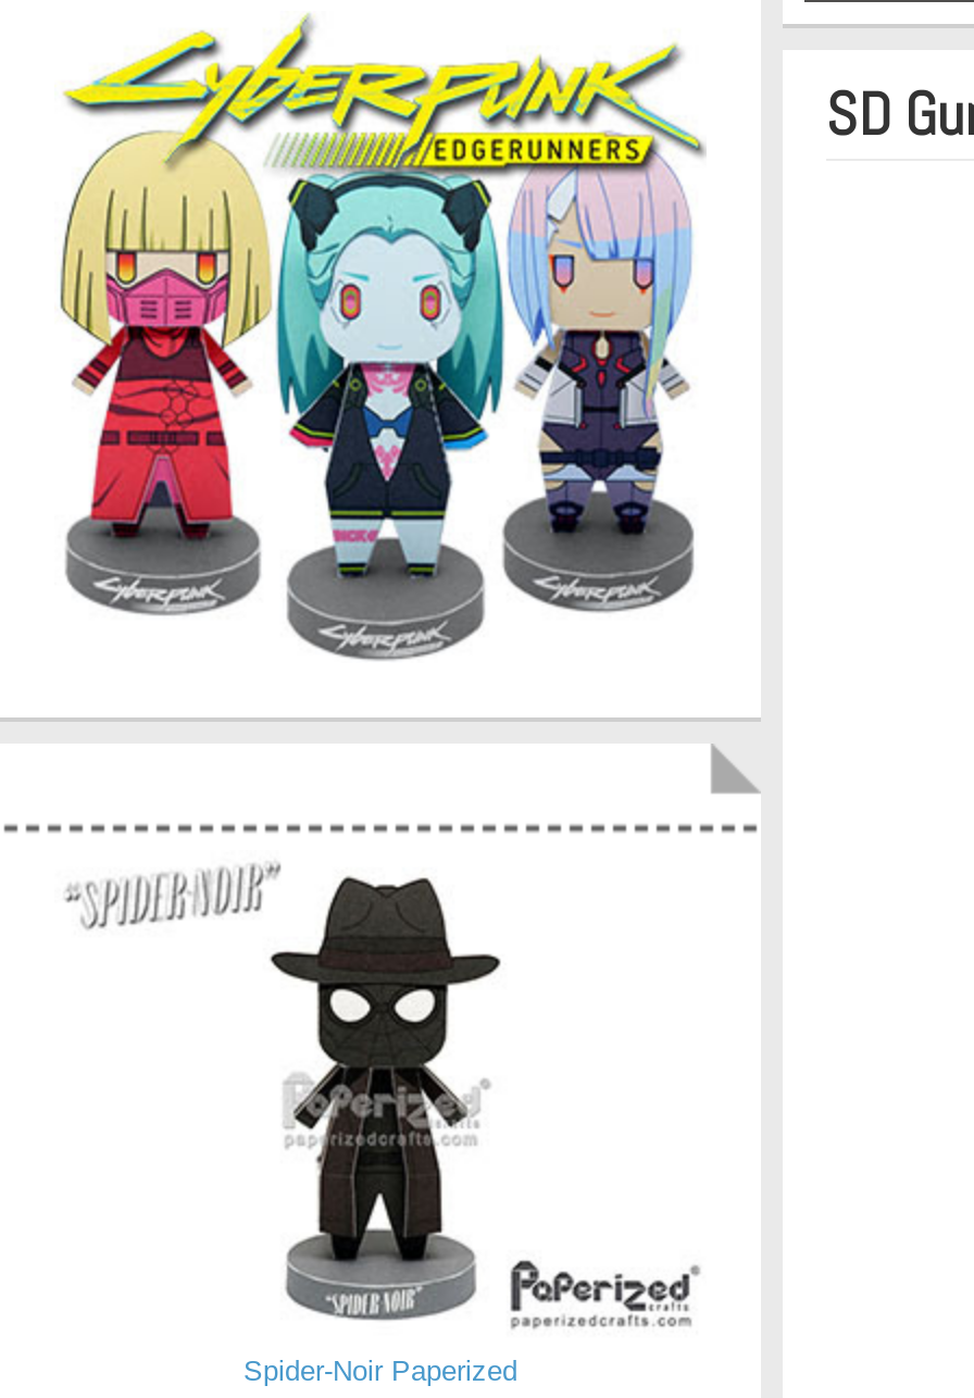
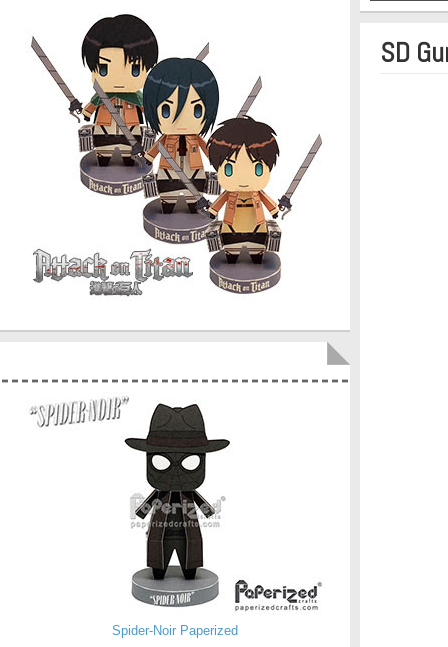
- [image]
+ [image]
